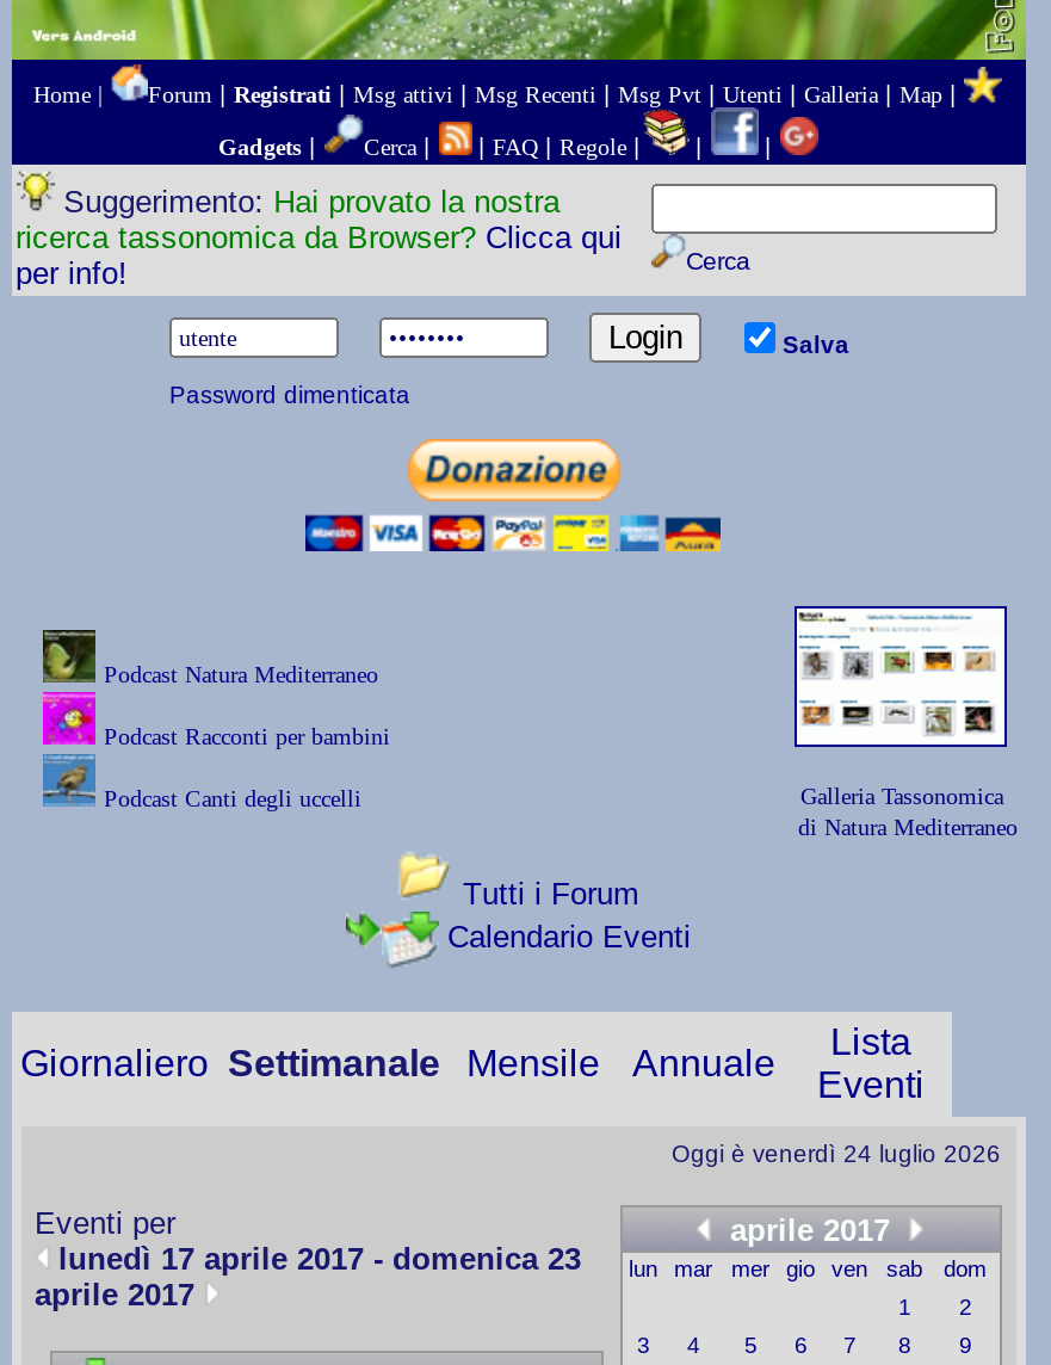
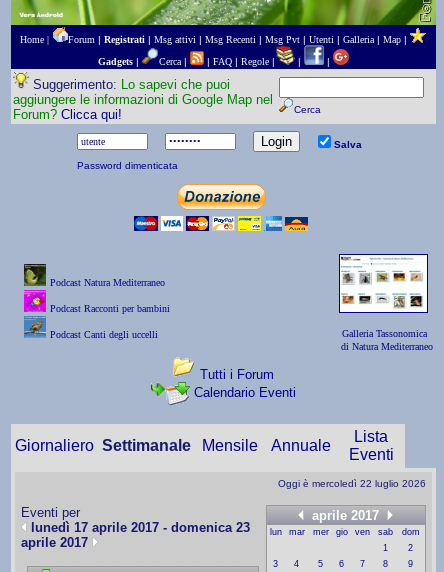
- Suggerimento: Hai provato la nostra
- ricerca tassonomica da Browser? Clicca qui
- per info!
+ Suggerimento: Lo sapevi che puoi
+ aggiungere le informazioni di Google Map nel
+ Forum? Clicca qui!

- Oggi è venerdì 24 luglio 2026
+ Oggi è mercoledì 22 luglio 2026
